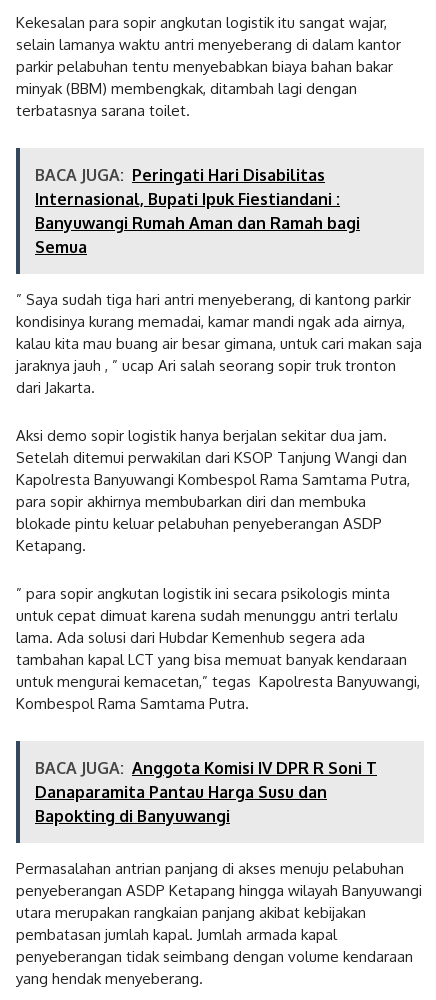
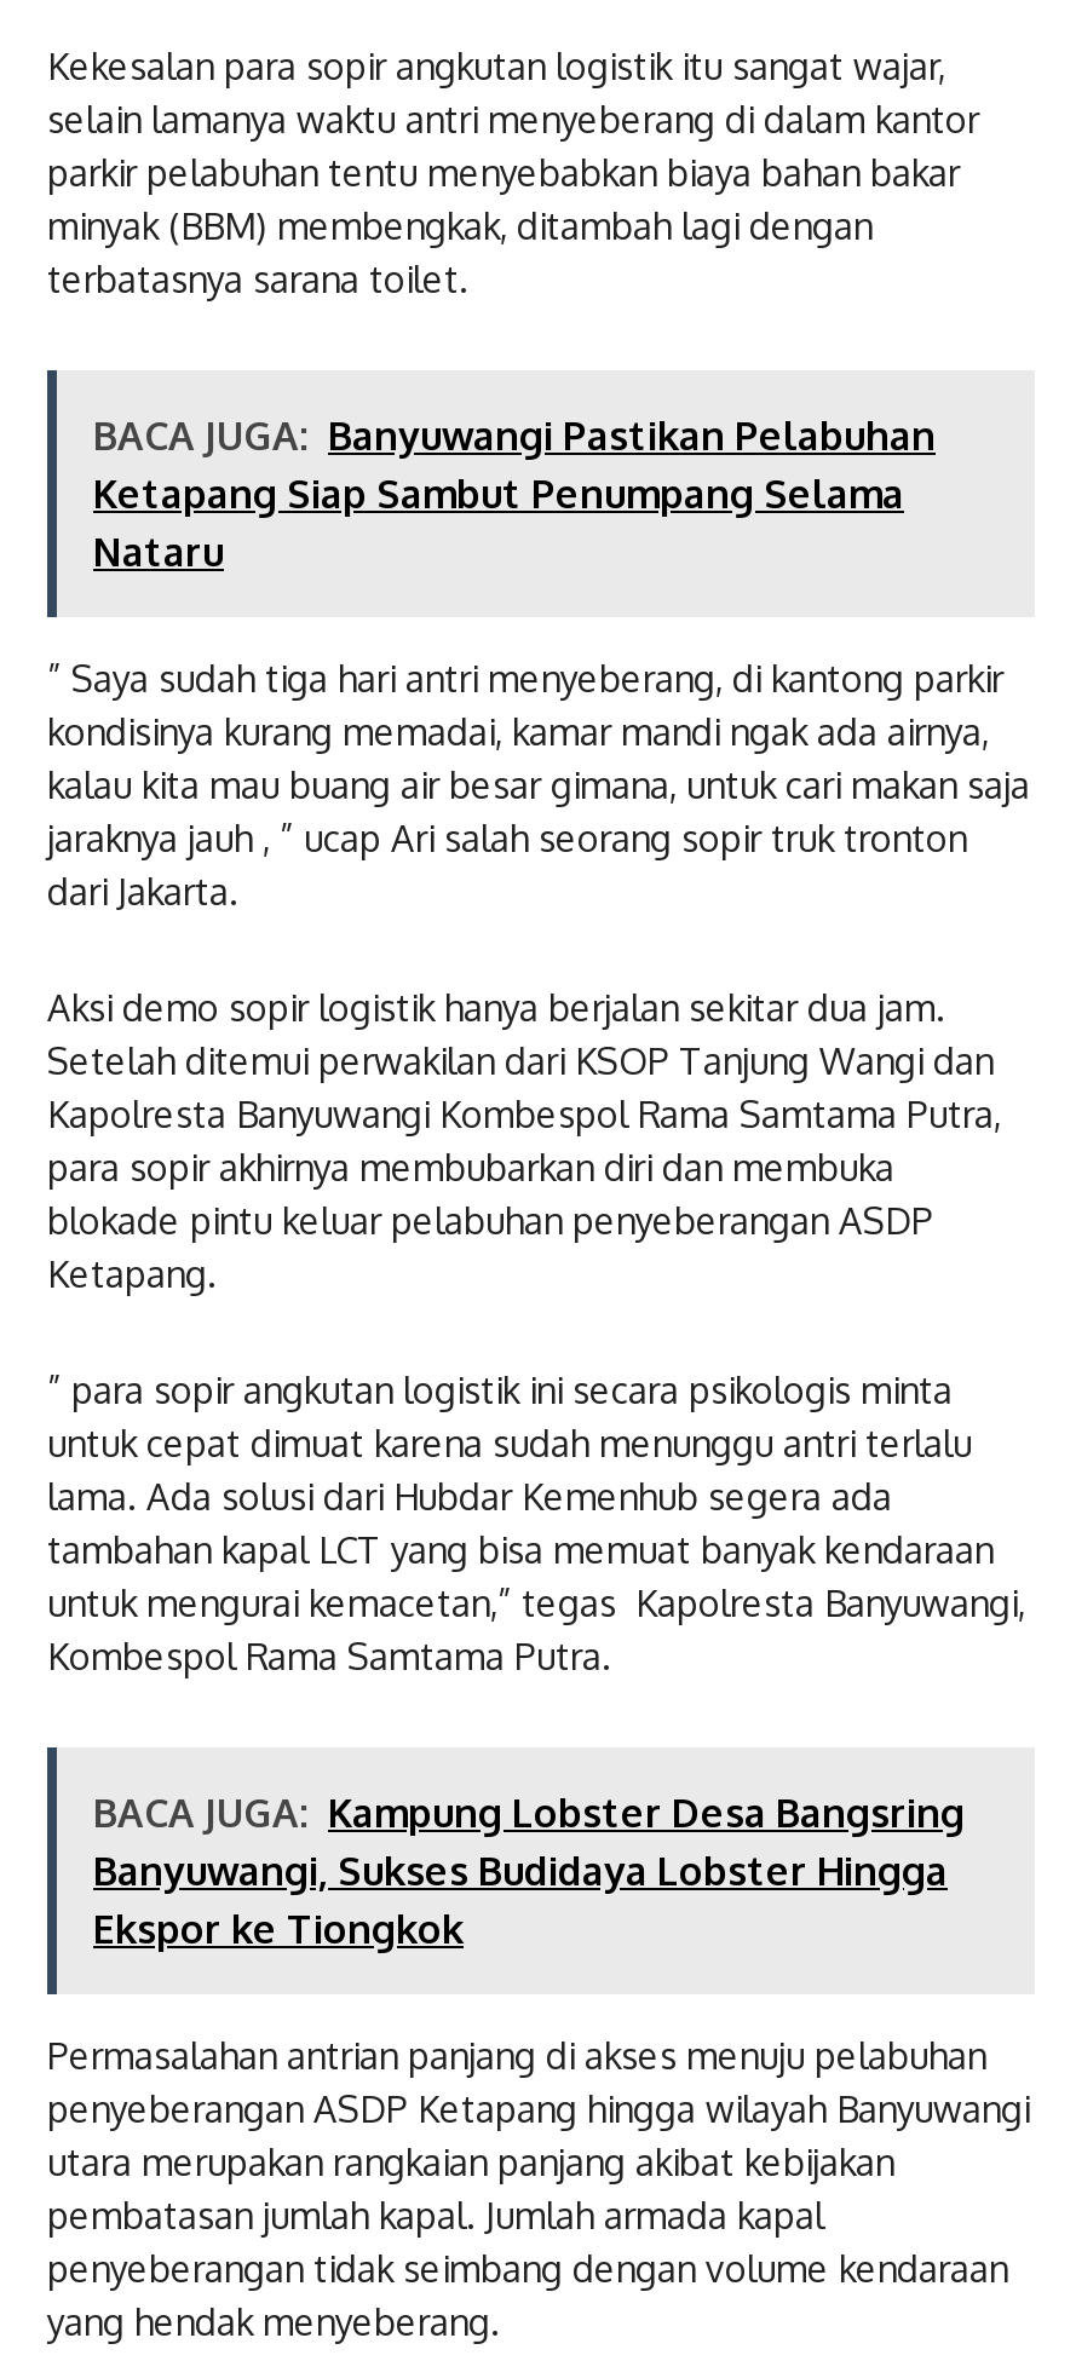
- BACA JUGA: Peringati Hari Disabilitas
- Internasional, Bupati Ipuk Fiestiandani :
- Banyuwangi Rumah Aman dan Ramah bagi
- Semua
+ BACA JUGA: Banyuwangi Pastikan Pelabuhan
+ Ketapang Siap Sambut Penumpang Selama
+ Nataru

- BACA JUGA: Anggota Komisi IV DPR R Soni T
- Danaparamita Pantau Harga Susu dan
- Bapokting di Banyuwangi
+ BACA JUGA: Kampung Lobster Desa Bangsring
+ Banyuwangi, Sukses Budidaya Lobster Hingga
+ Ekspor ke Tiongkok
